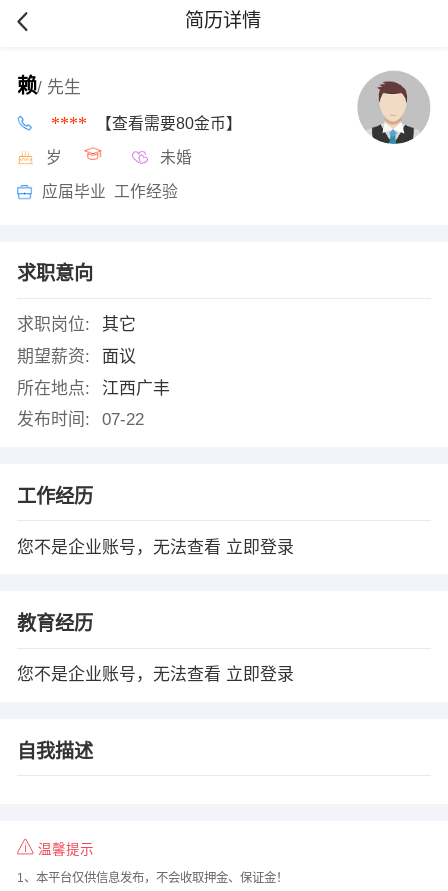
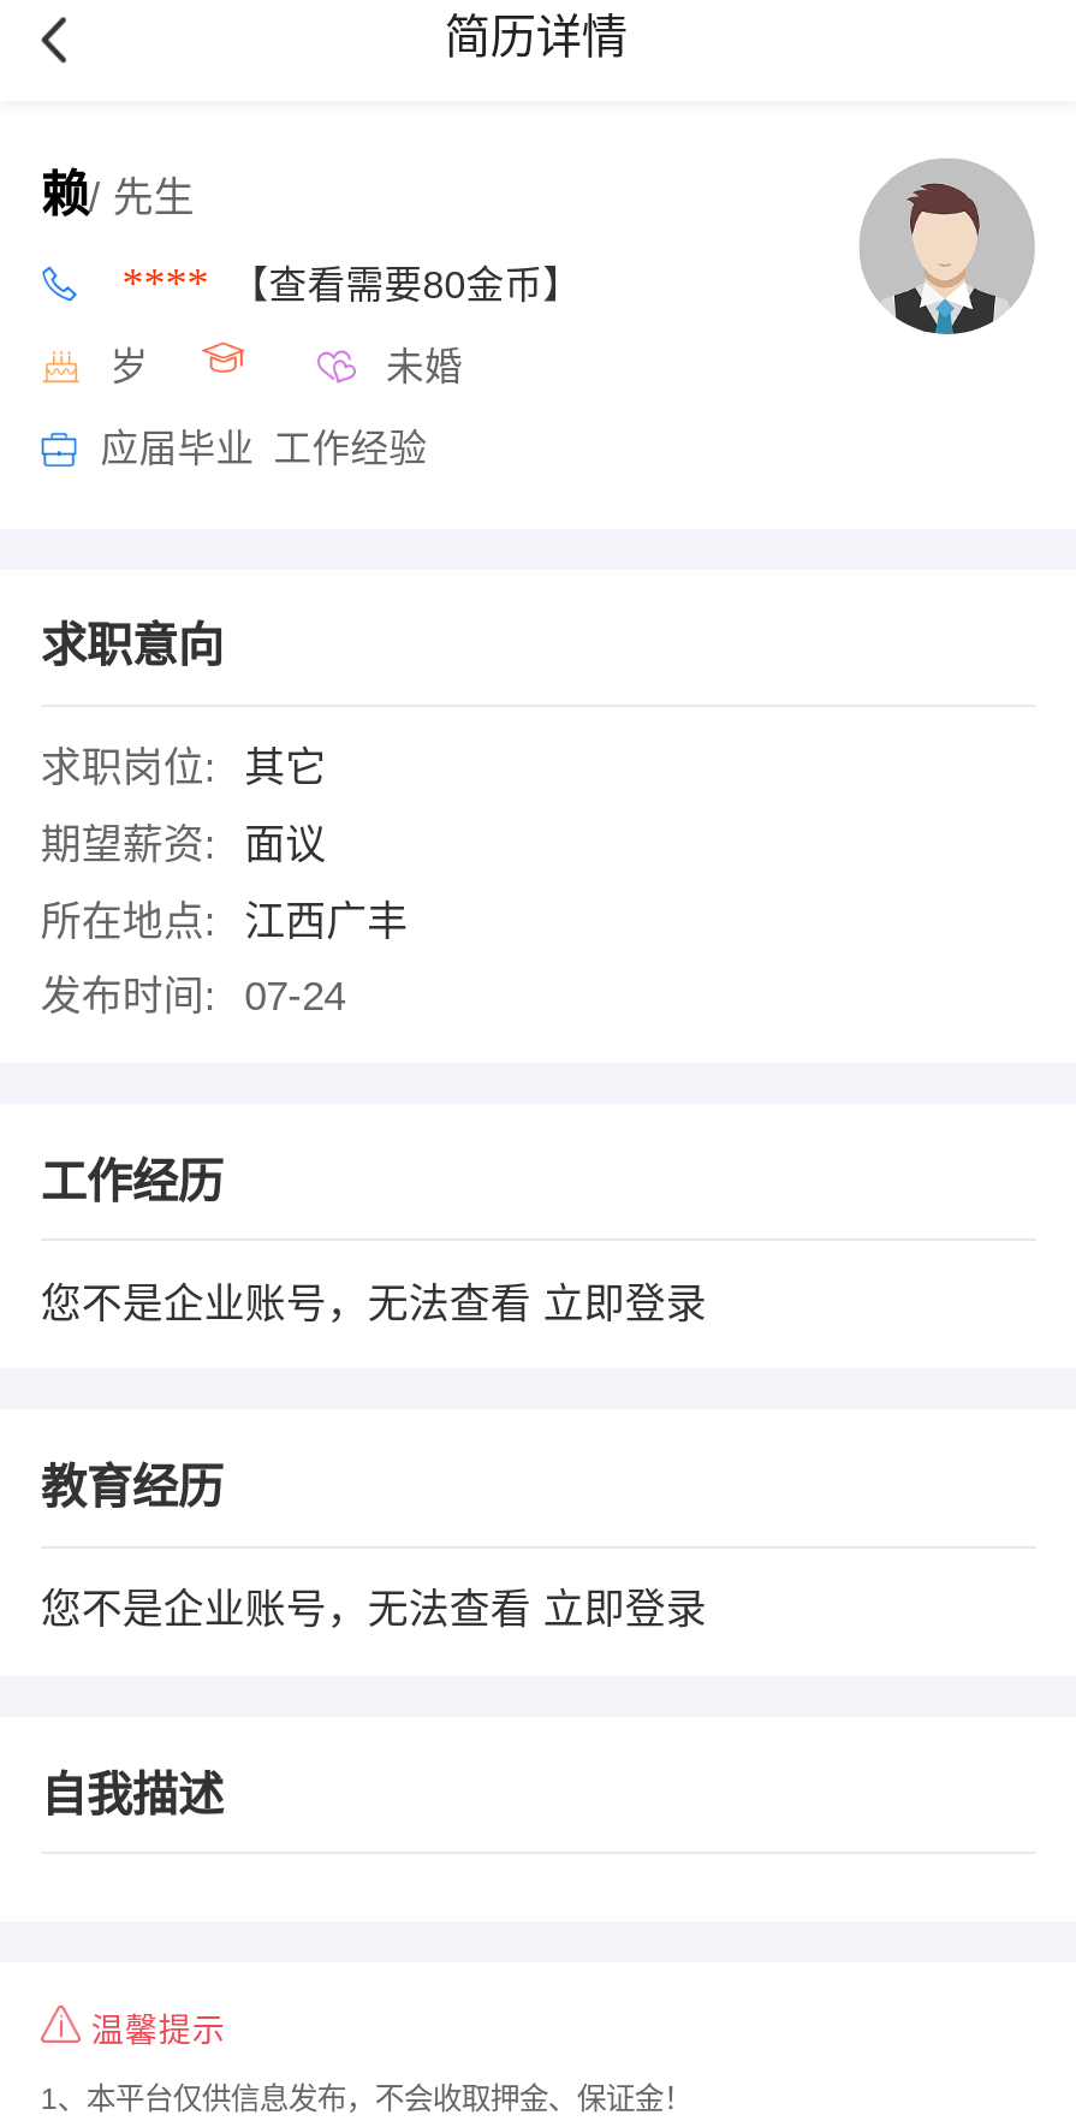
- 发布时间: 07-22
+ 发布时间: 07-24
